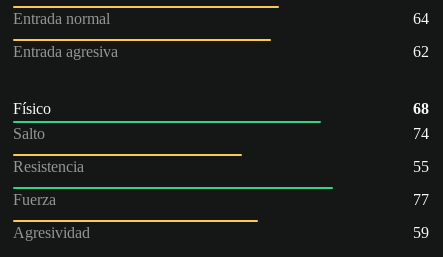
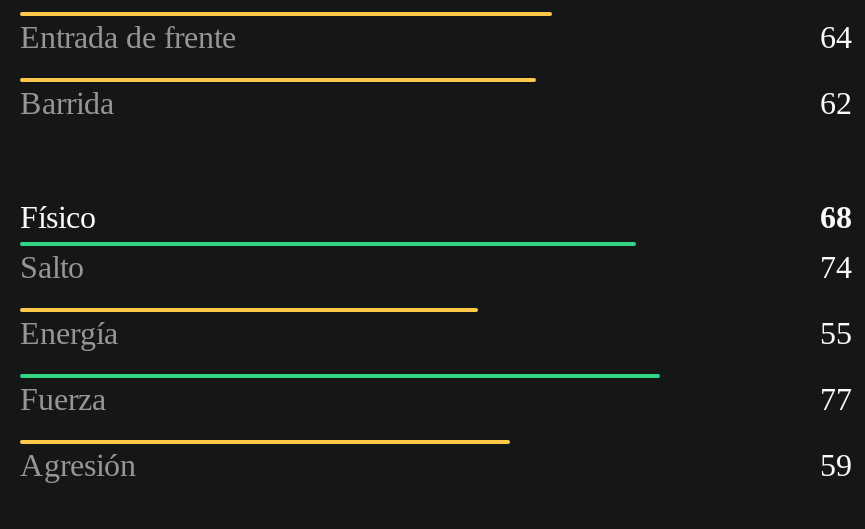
- Entrada normal
+ Entrada de frente

- Entrada agresiva
+ Barrida

- Resistencia
+ Energía

- Agresividad
+ Agresión
